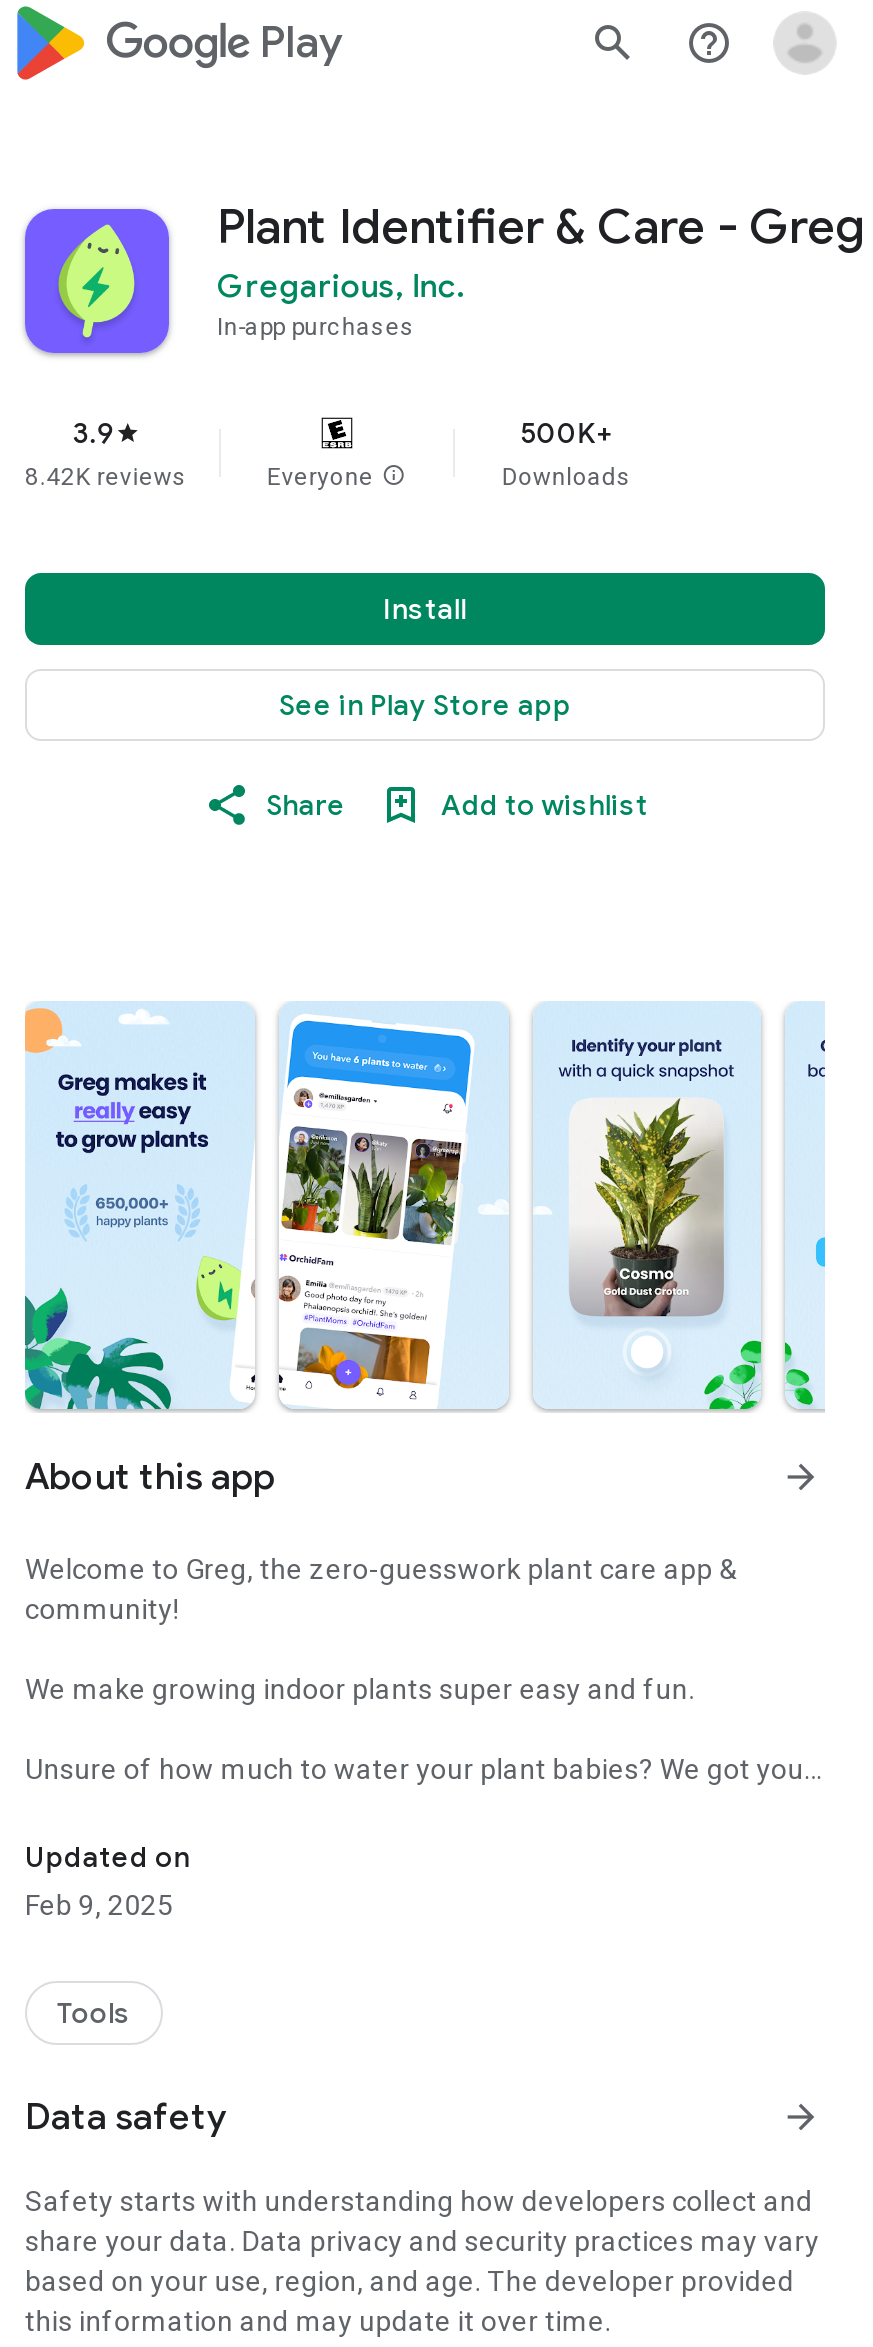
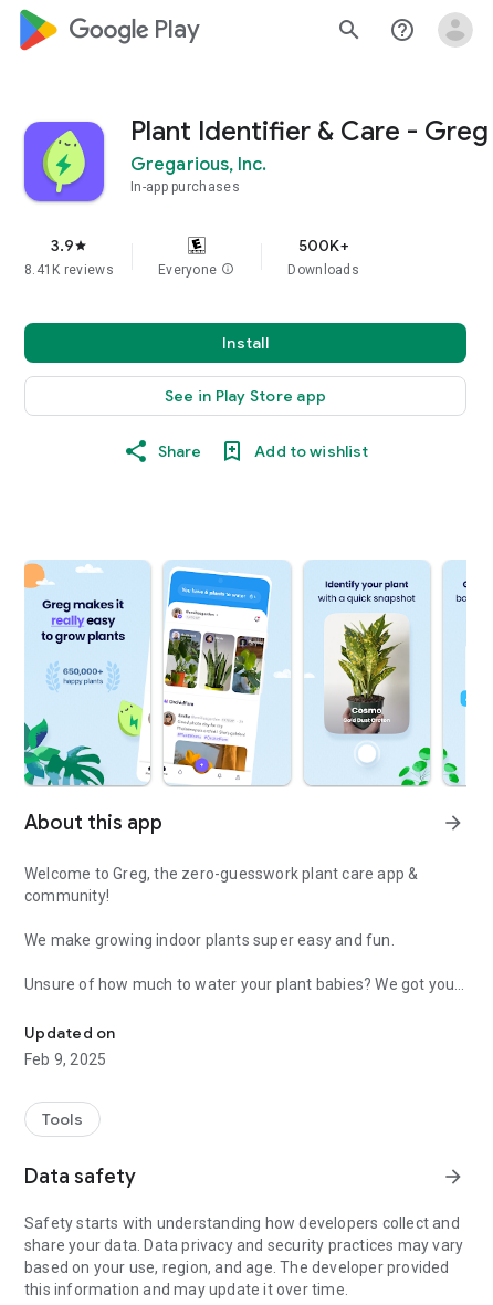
- 8.42K reviews
+ 8.41K reviews
